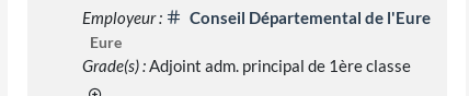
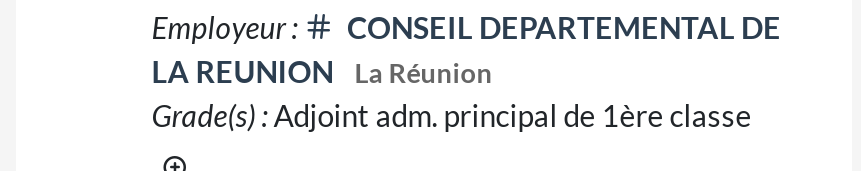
- Conseil Départemental de l'Eure
- Eure
+ CONSEIL DEPARTEMENTAL DE
+ LA REUNION La Réunion
